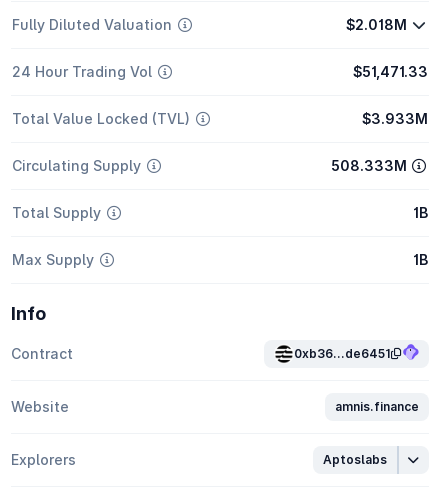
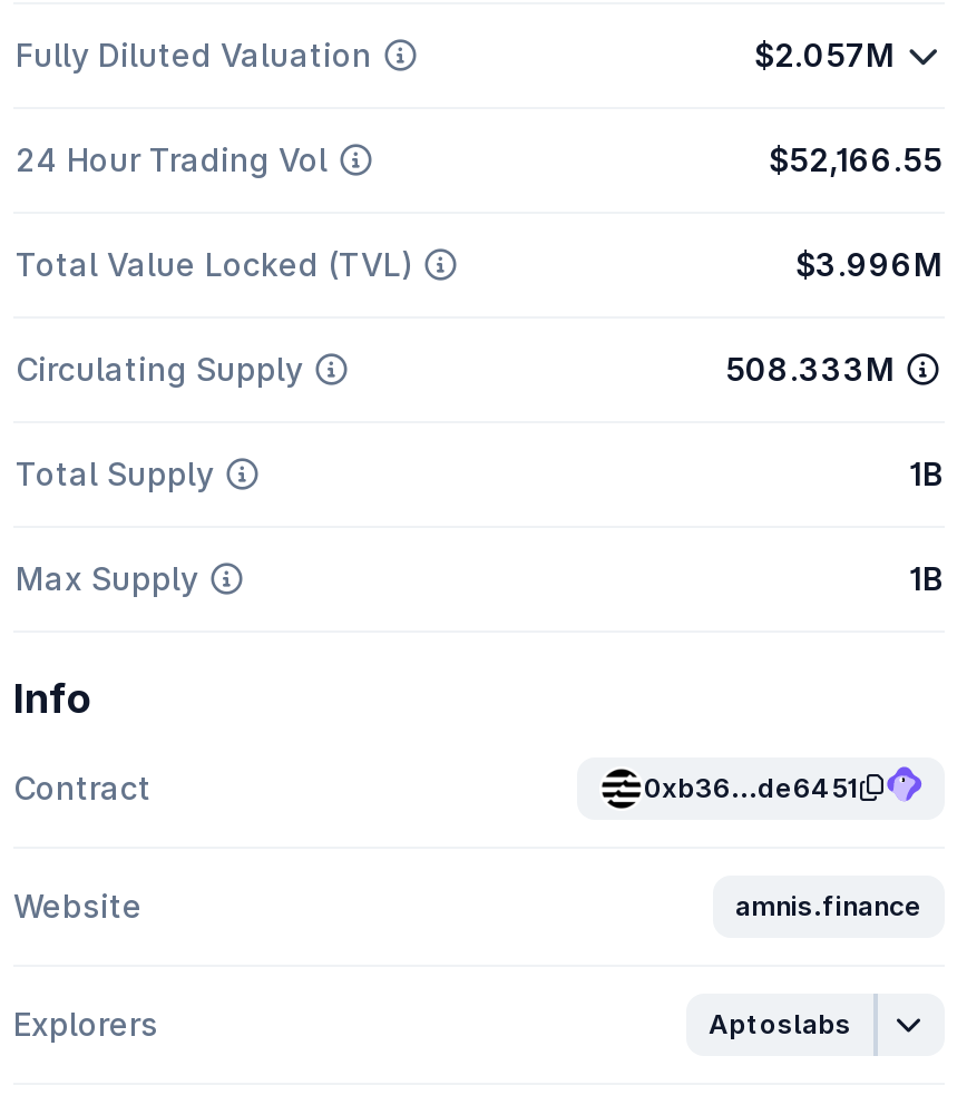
- $2.018M
+ $2.057M

- $51,471.33
+ $52,166.55

- $3.933M
+ $3.996M
